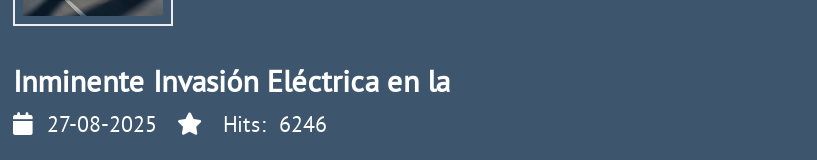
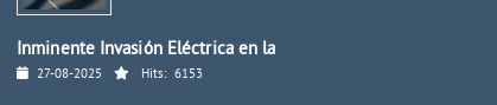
- Hits: 6246
+ Hits: 6153
